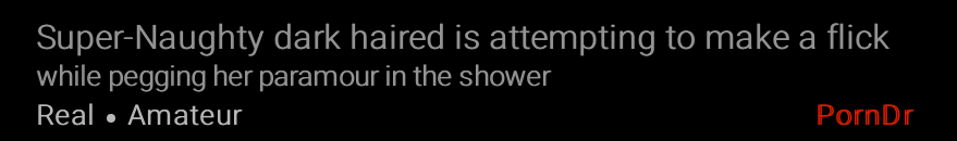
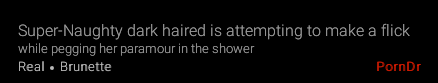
- Real Amateur
+ Real Brunette
